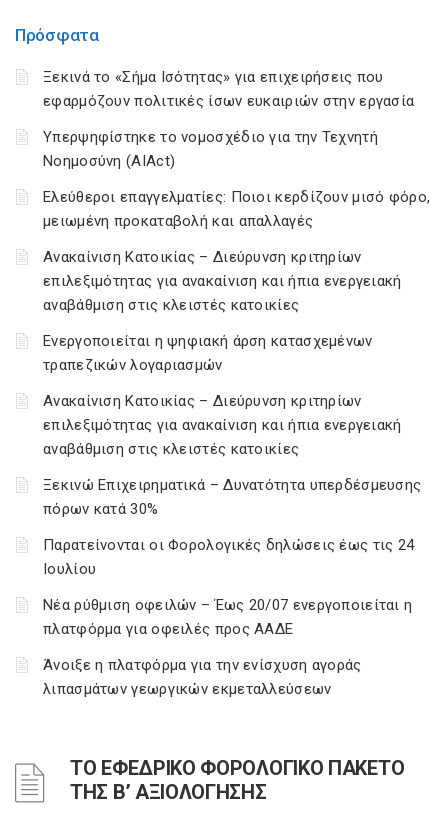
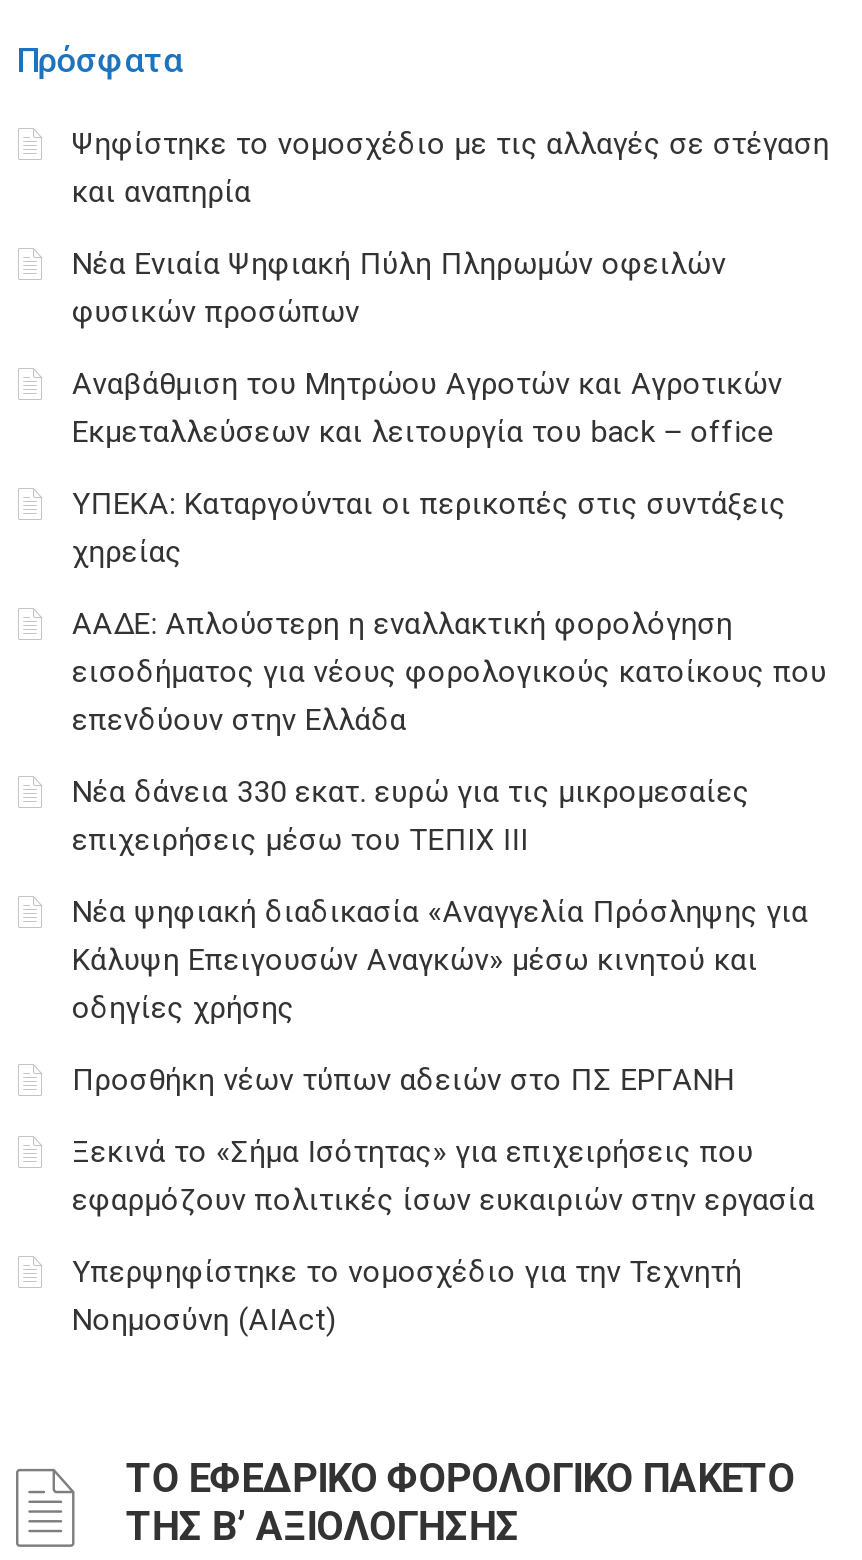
+ Ψηφίστηκε το νομοσχέδιο με τις αλλαγές σε στέγαση
+ και αναπηρία
+ Νέα Ενιαία Ψηφιακή Πύλη Πληρωμών οφειλών
+ φυσικών προσώπων
+ Αναβάθμιση του Μητρώου Αγροτών και Αγροτικών
+ Εκμεταλλεύσεων και λειτουργία του back – office
+ ΥΠΕΚΑ: Καταργούνται οι περικοπές στις συντάξεις
+ χηρείας
+ ΑΑΔΕ: Απλούστερη η εναλλακτική φορολόγηση
+ εισοδήματος για νέους φορολογικούς κατοίκους που
+ επενδύουν στην Ελλάδα
+ Νέα δάνεια 330 εκατ. ευρώ για τις μικρομεσαίες
+ επιχειρήσεις μέσω του ΤΕΠΙΧ ΙΙΙ
+ Νέα ψηφιακή διαδικασία «Αναγγελία Πρόσληψης για
+ Κάλυψη Επειγουσών Αναγκών» μέσω κινητού και
+ οδηγίες χρήσης
+ Προσθήκη νέων τύπων αδειών στο ΠΣ ΕΡΓΑΝΗ

moved down: Ξεκινά το «Σήμα Ισότητας» για επιχειρήσεις που | εφαρμόζουν πολιτικές ίσων ευκαιριών στην εργασία | Υπερψηφίστηκε το νομοσχέδιο για την Τεχνητή | Νοημοσύνη (AIAct)

- Ελεύθεροι επαγγελματίες: Ποιοι κερδίζουν μισό φόρο,
- μειωμένη προκαταβολή και απαλλαγές
- Ανακαίνιση Κατοικίας – Διεύρυνση κριτηρίων
- επιλεξιμότητας για ανακαίνιση και ήπια ενεργειακή
- αναβάθμιση στις κλειστές κατοικίες
- Ενεργοποιείται η ψηφιακή άρση κατασχεμένων
- τραπεζικών λογαριασμών
- Ανακαίνιση Κατοικίας – Διεύρυνση κριτηρίων
- επιλεξιμότητας για ανακαίνιση και ήπια ενεργειακή
- αναβάθμιση στις κλειστές κατοικίες
- Ξεκινώ Επιχειρηματικά – Δυνατότητα υπερδέσμευσης
- πόρων κατά 30%
- Παρατείνονται οι Φορολογικές δηλώσεις έως τις 24
- Ιουλίου
- Νέα ρύθμιση οφειλών – Έως 20/07 ενεργοποιείται η
- πλατφόρμα για οφειλές προς ΑΑΔΕ
- Άνοιξε η πλατφόρμα για την ενίσχυση αγοράς
- λιπασμάτων γεωργικών εκμεταλλεύσεων
